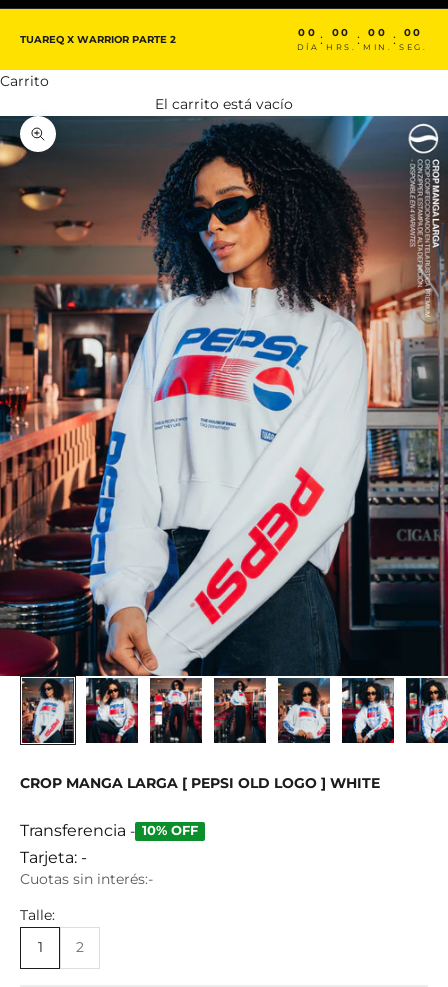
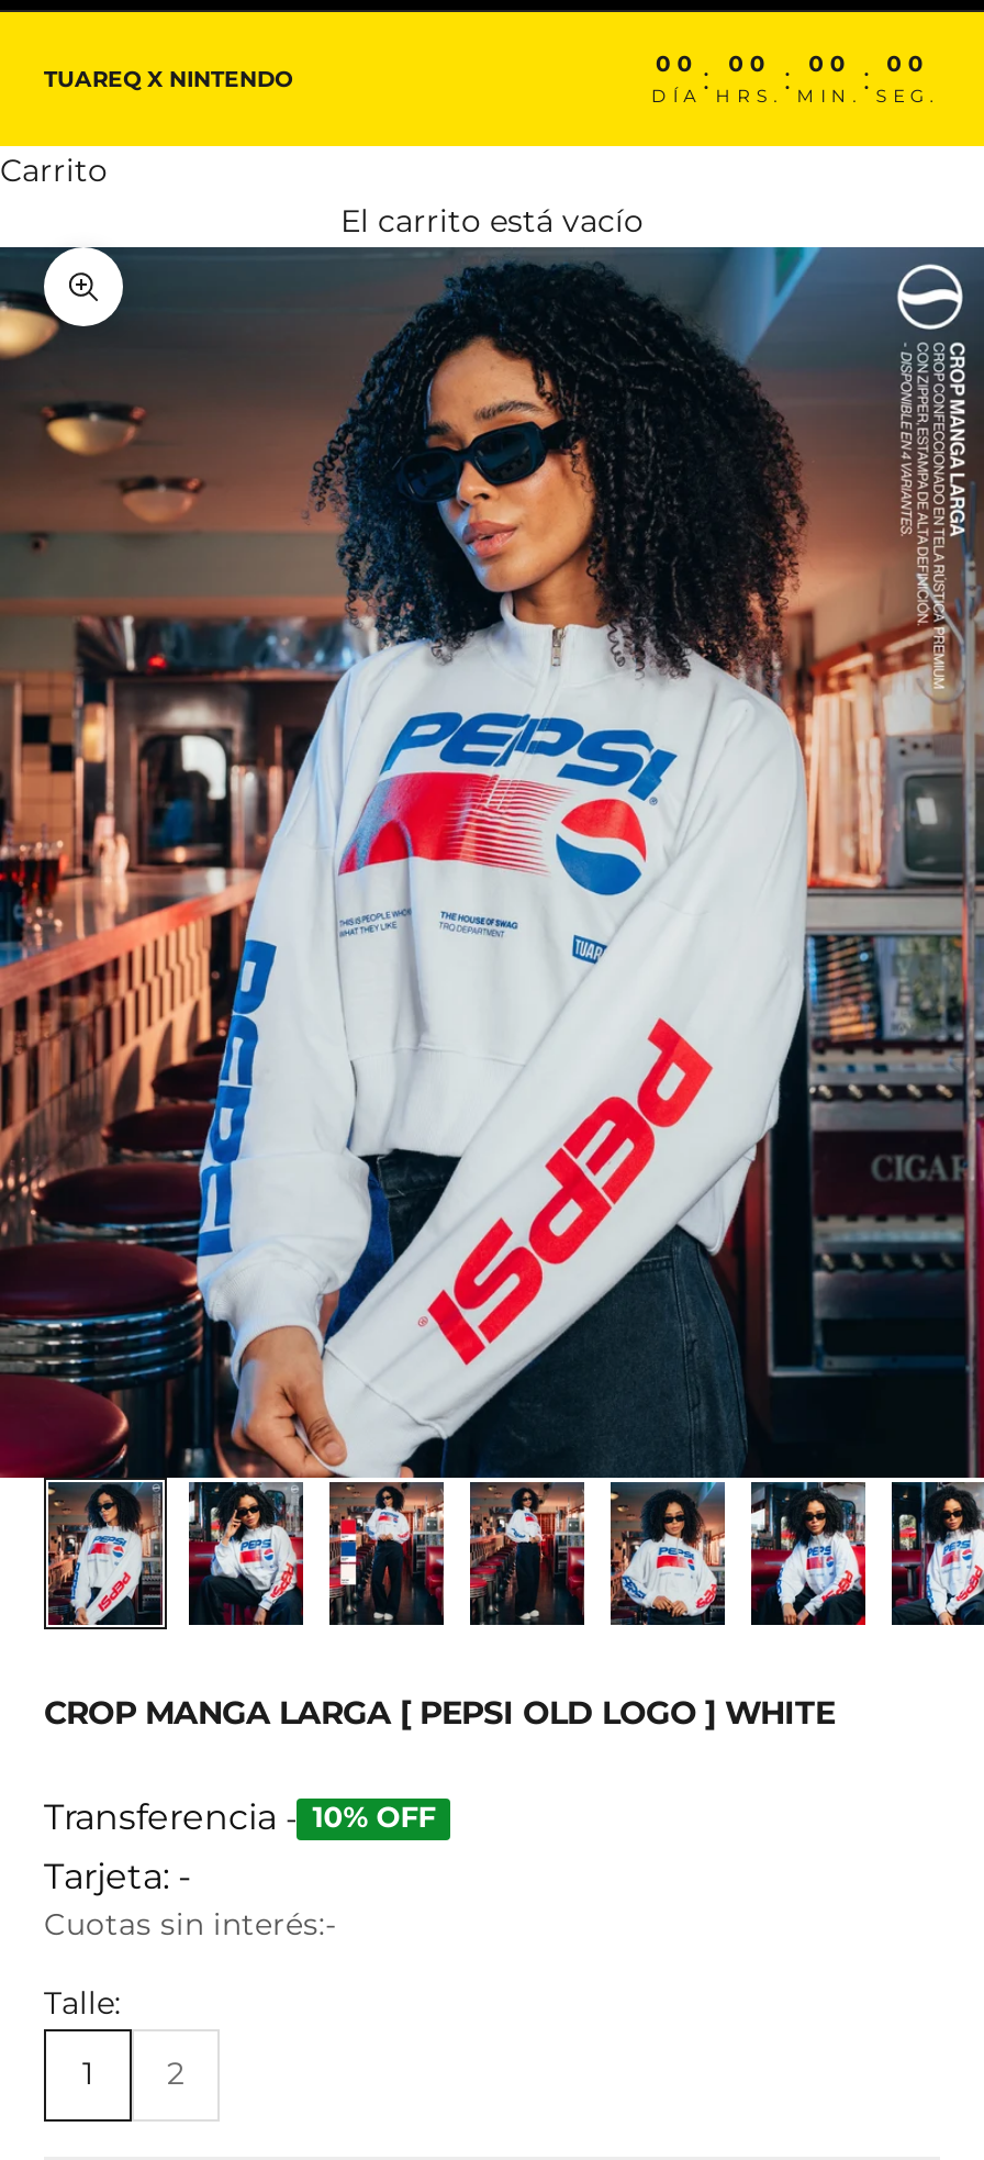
- TUAREQ X WARRIOR PARTE 2
+ TUAREQ X NINTENDO
